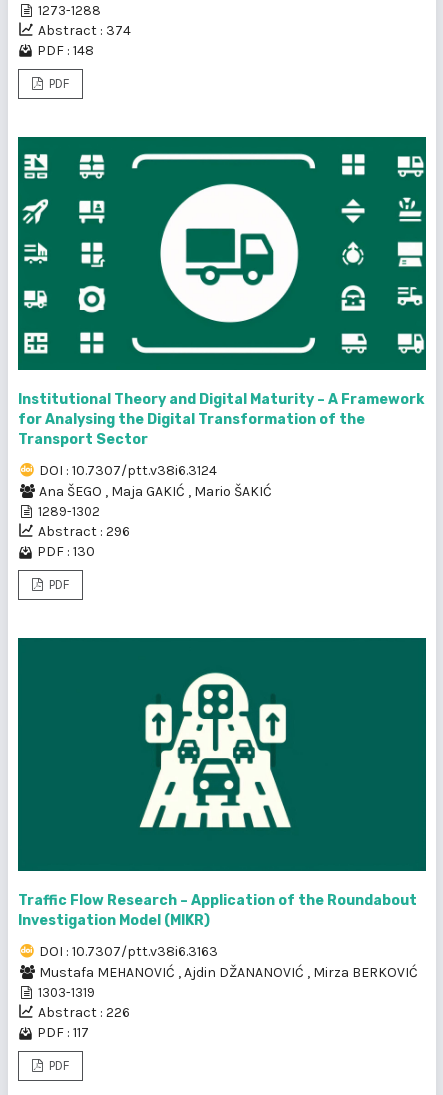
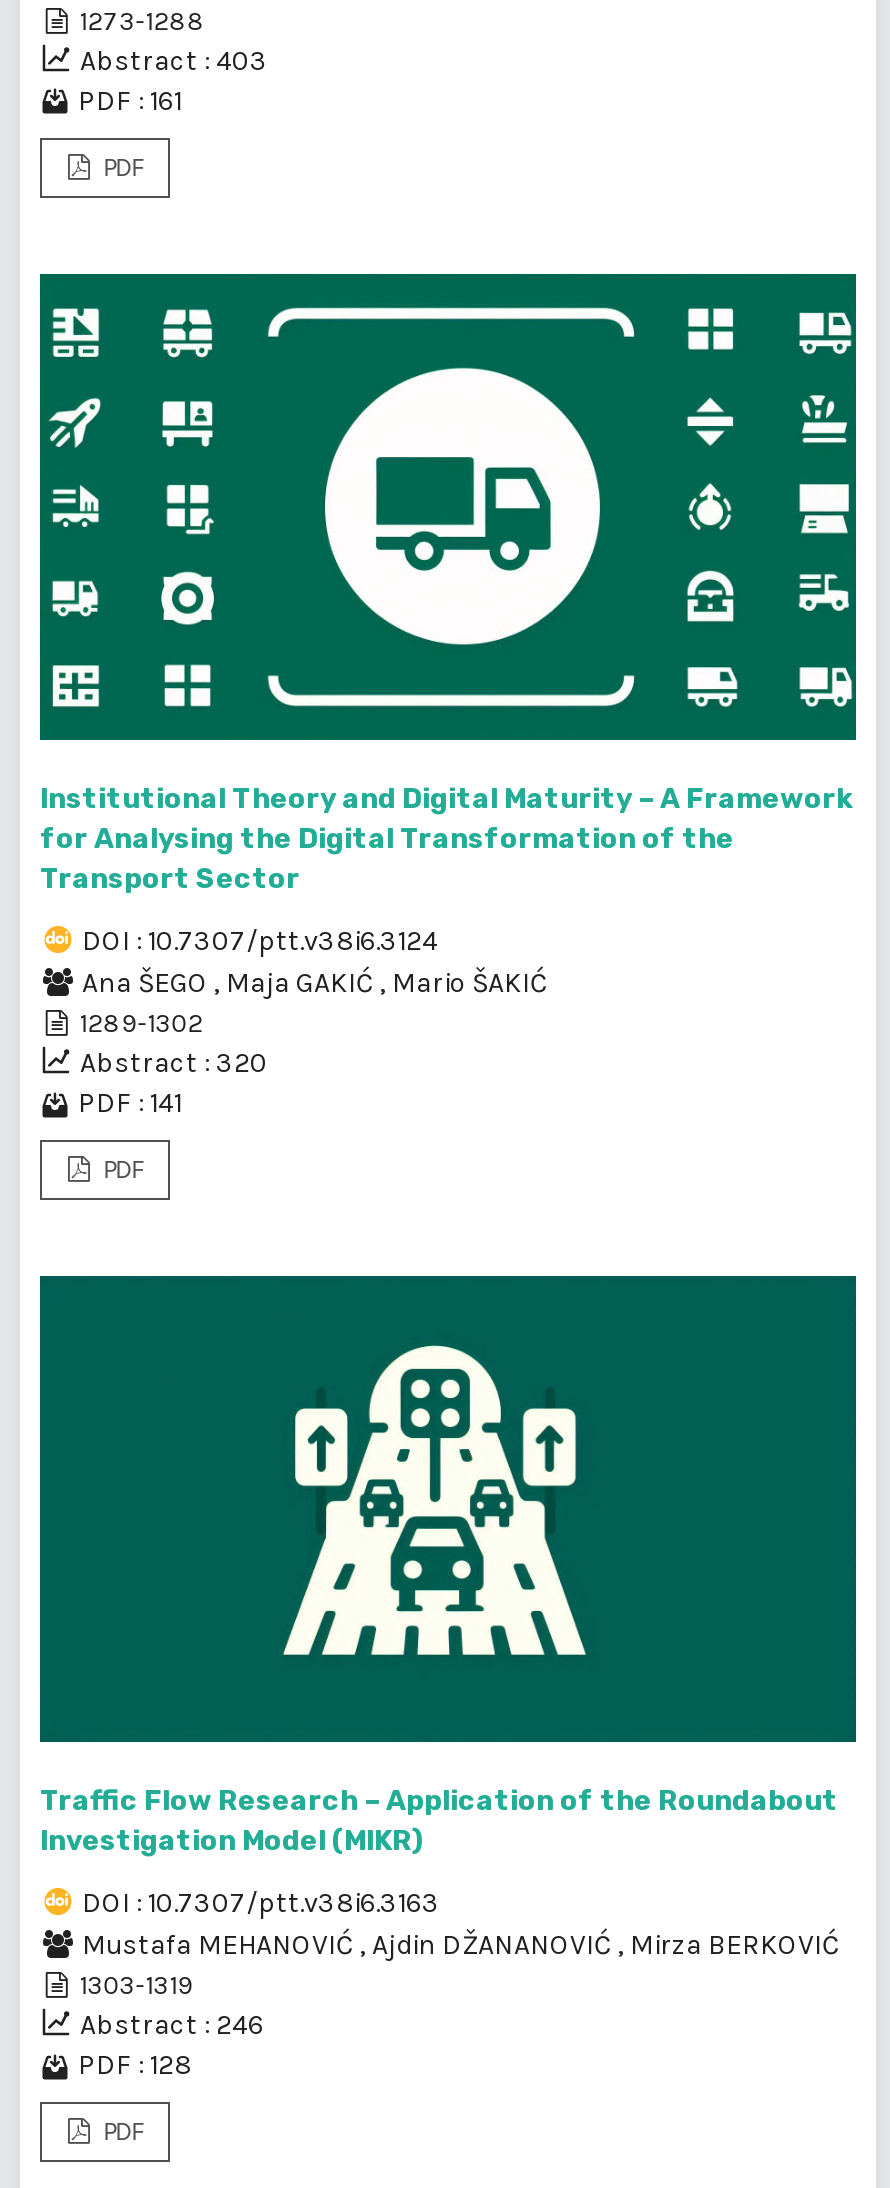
- Abstract : 374
+ Abstract : 403

- PDF : 148
+ PDF : 161

- Abstract : 296
+ Abstract : 320

- PDF : 130
+ PDF : 141

- Abstract : 226
+ Abstract : 246

- PDF : 117
+ PDF : 128
